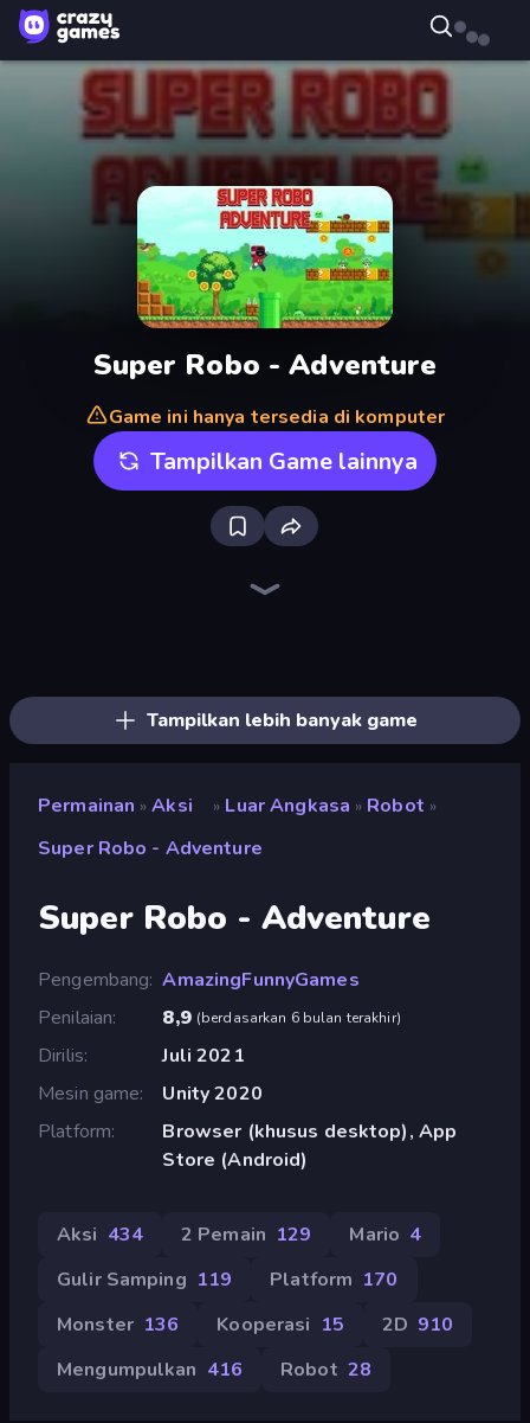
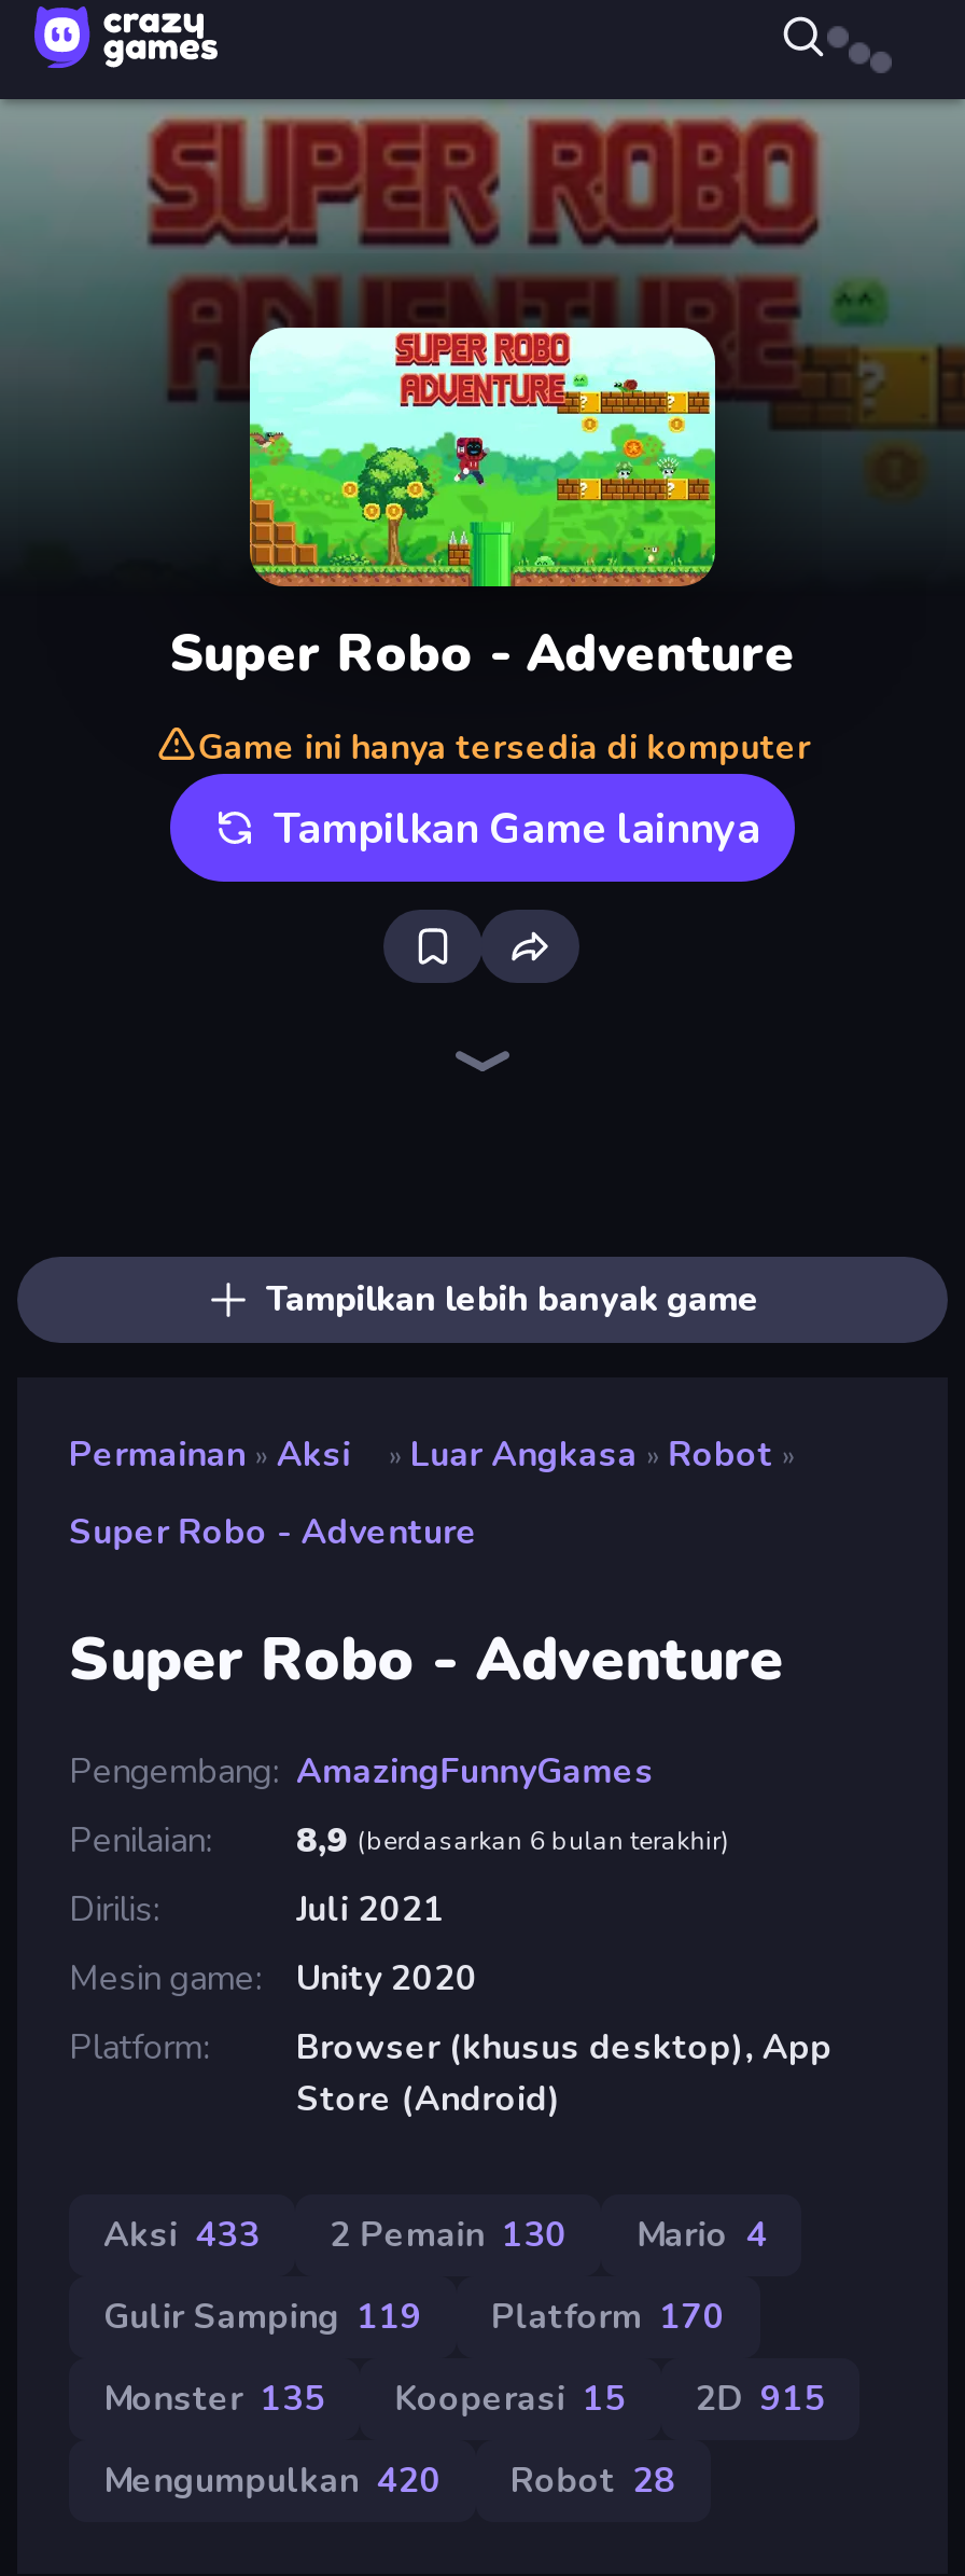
- Aksi 434
+ Aksi 433

- 2 Pemain 129
+ 2 Pemain 130

- Monster 136
+ Monster 135

- 2D 910
+ 2D 915

- Mengumpulkan 416
+ Mengumpulkan 420
